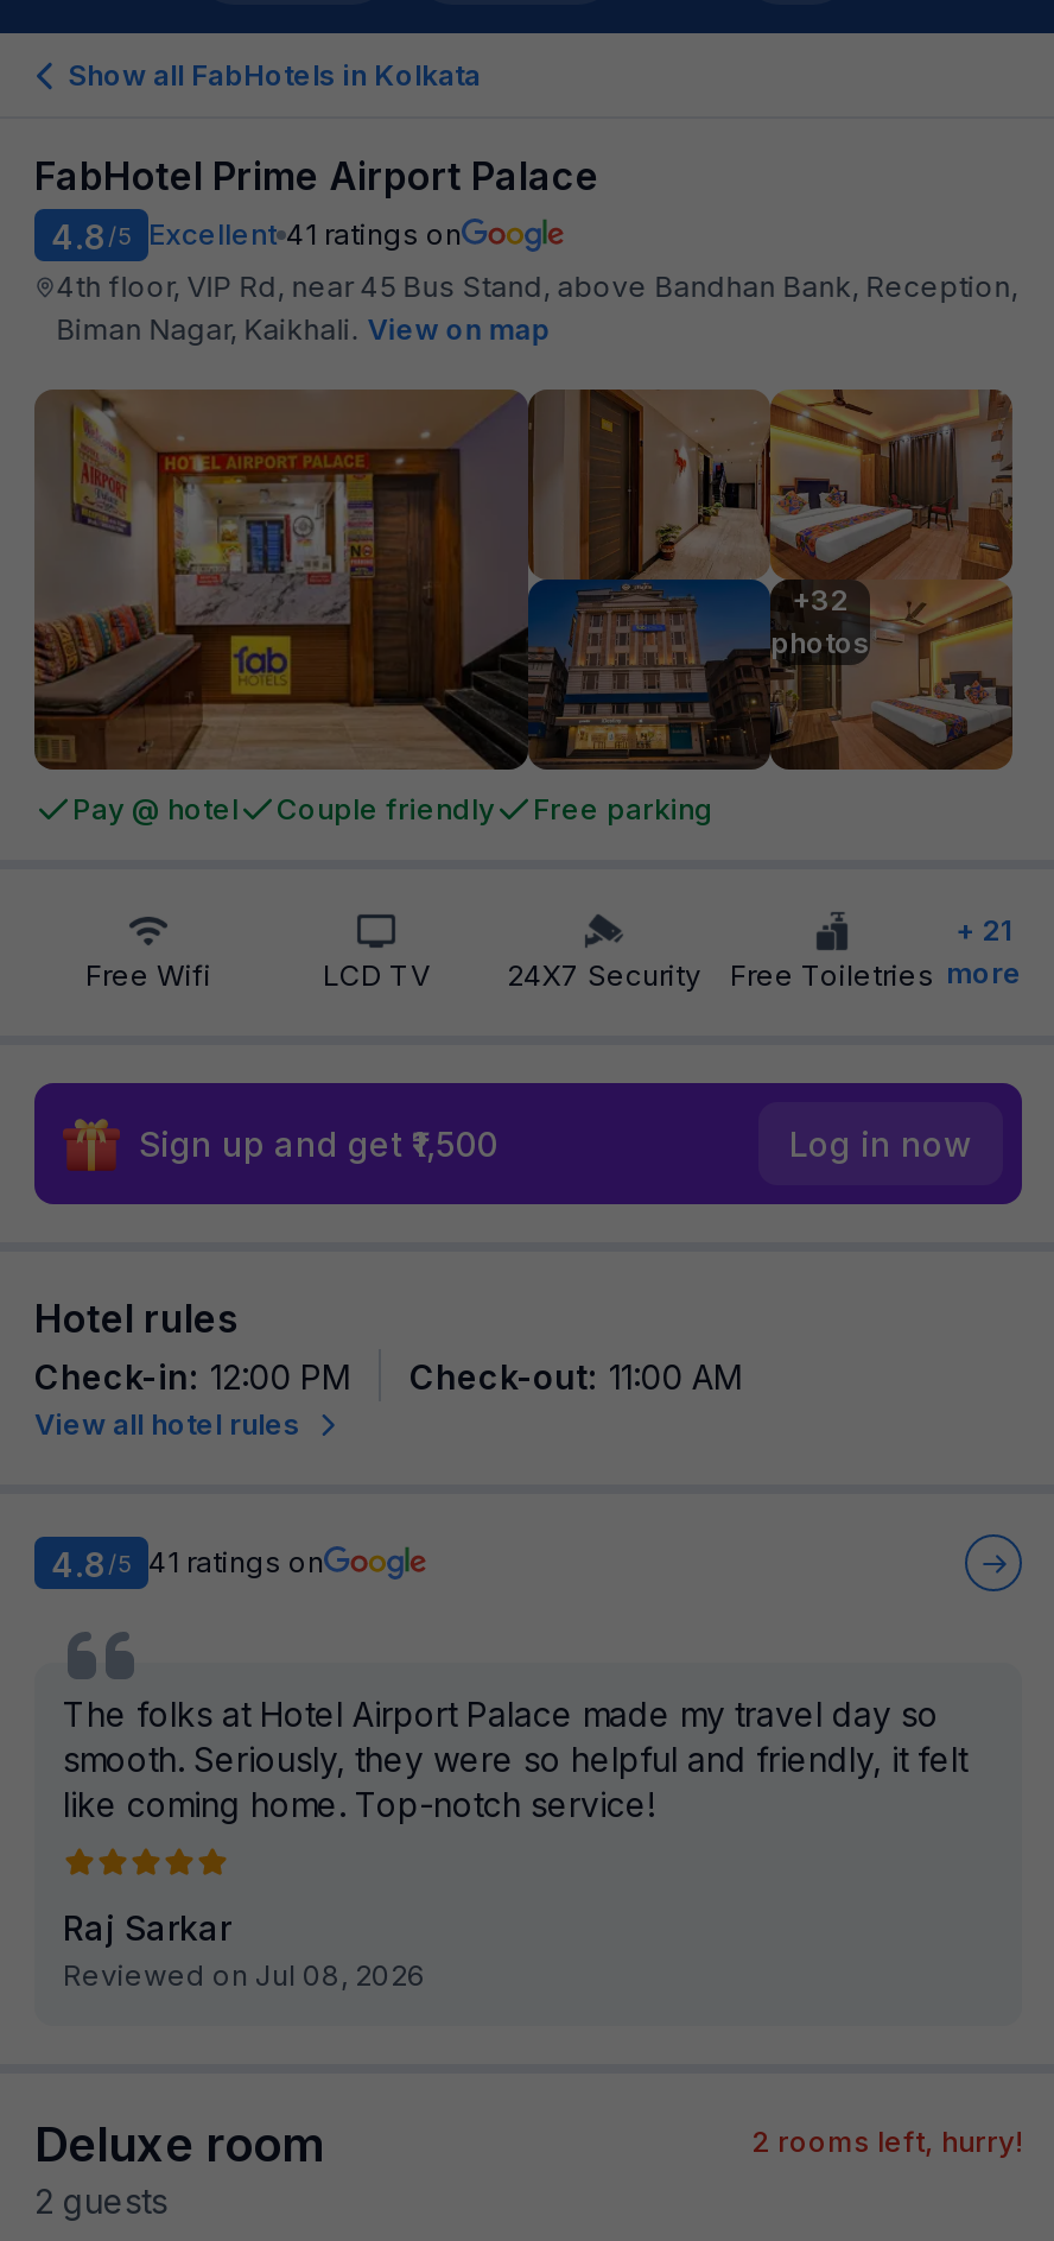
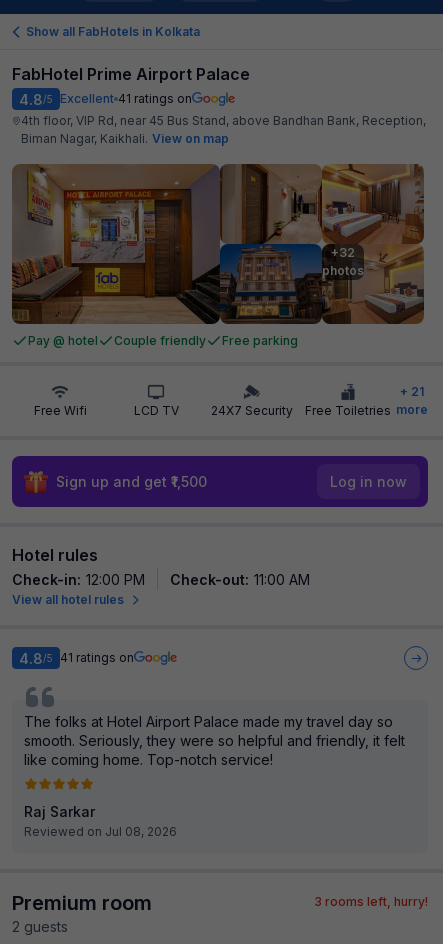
- Deluxe room
+ Premium room

- 2 rooms left, hurry!
+ 3 rooms left, hurry!
